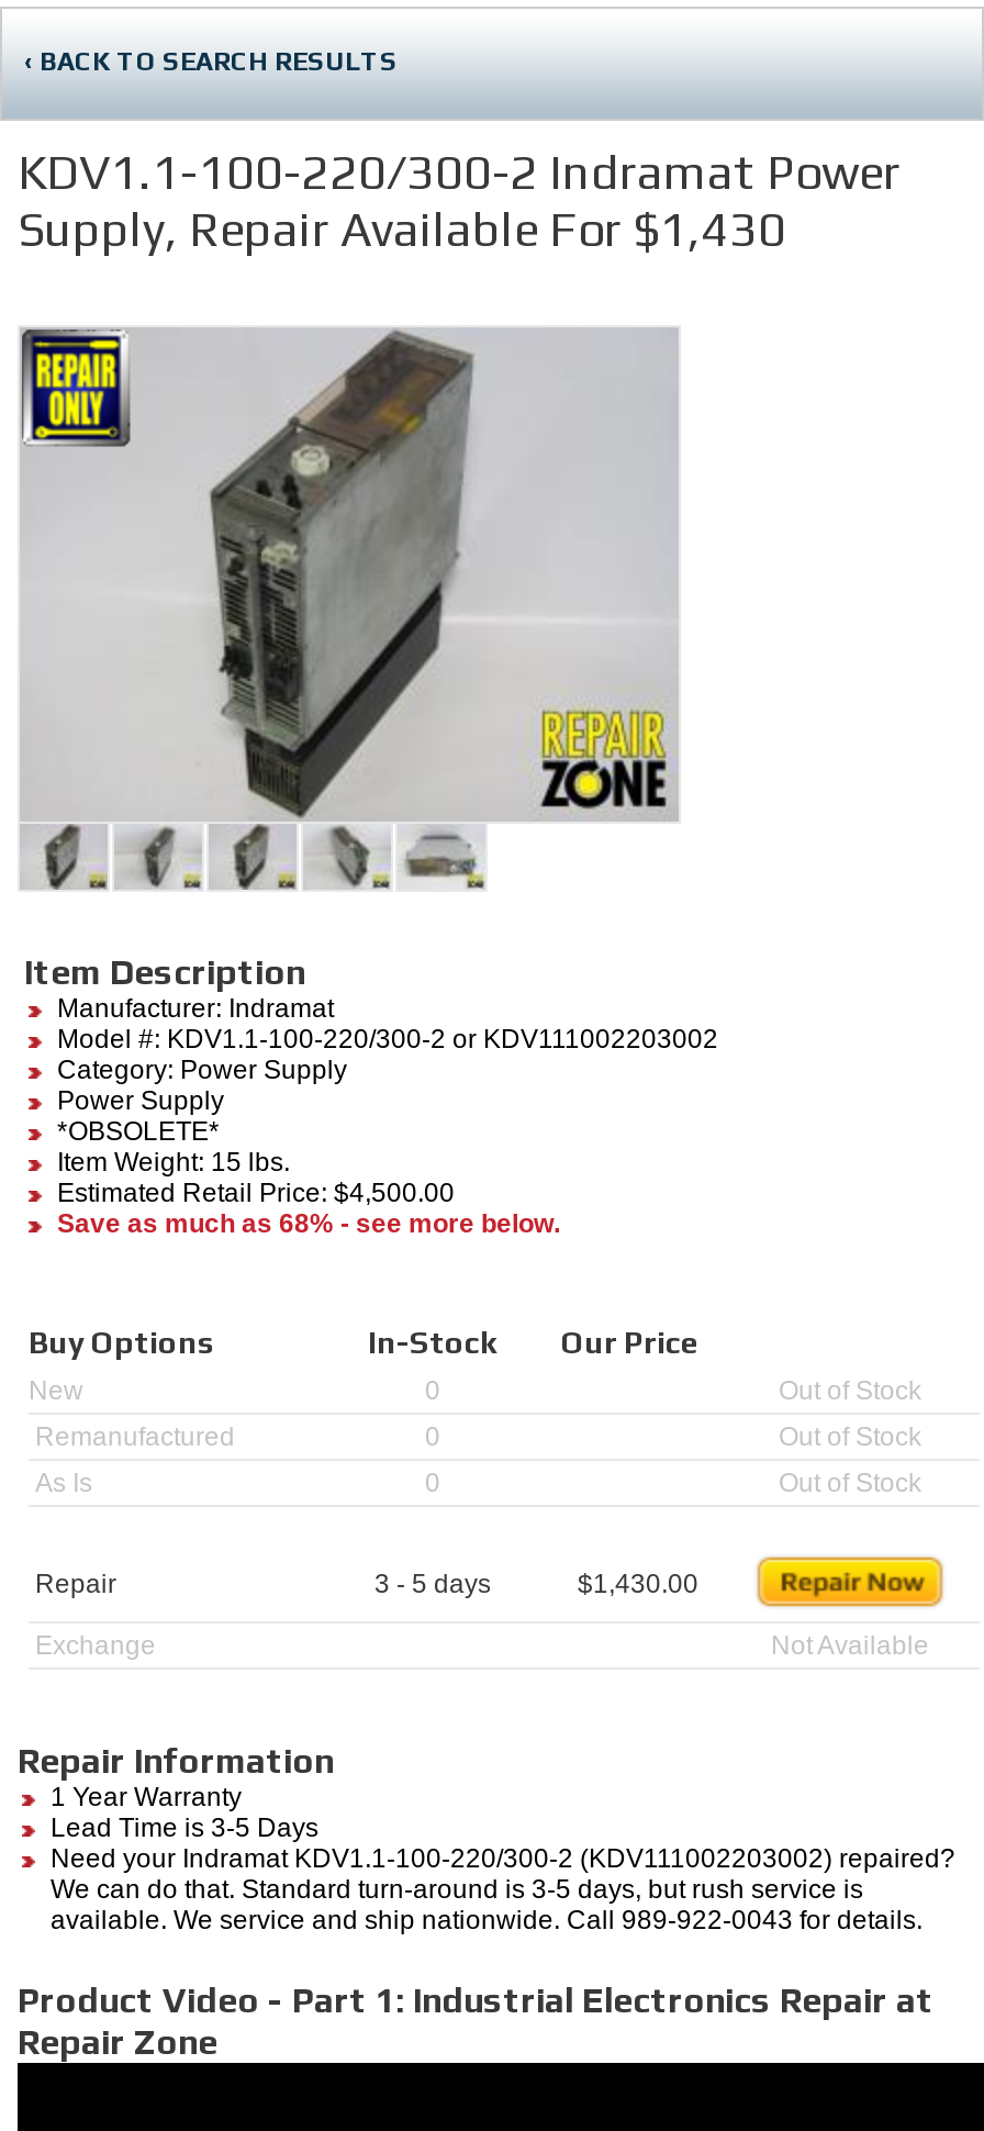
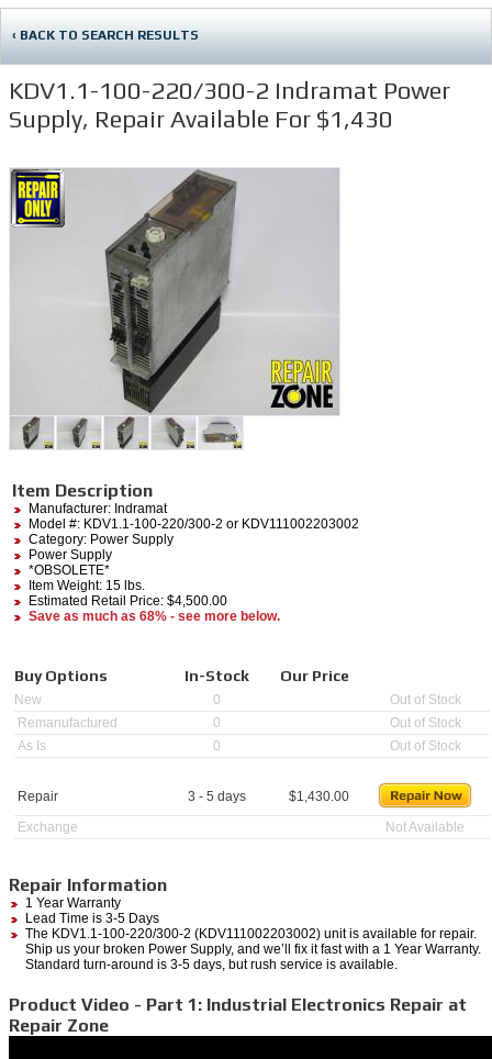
- Need your Indramat KDV1.1-100-220/300-2 (KDV111002203002) repaired?
- We can do that. Standard turn-around is 3-5 days, but rush service is
- available. We service and ship nationwide. Call 989-922-0043 for details.
+ The KDV1.1-100-220/300-2 (KDV111002203002) unit is available for repair.
+ Ship us your broken Power Supply, and we’ll fix it fast with a 1 Year Warranty.
+ Standard turn-around is 3-5 days, but rush service is available.
